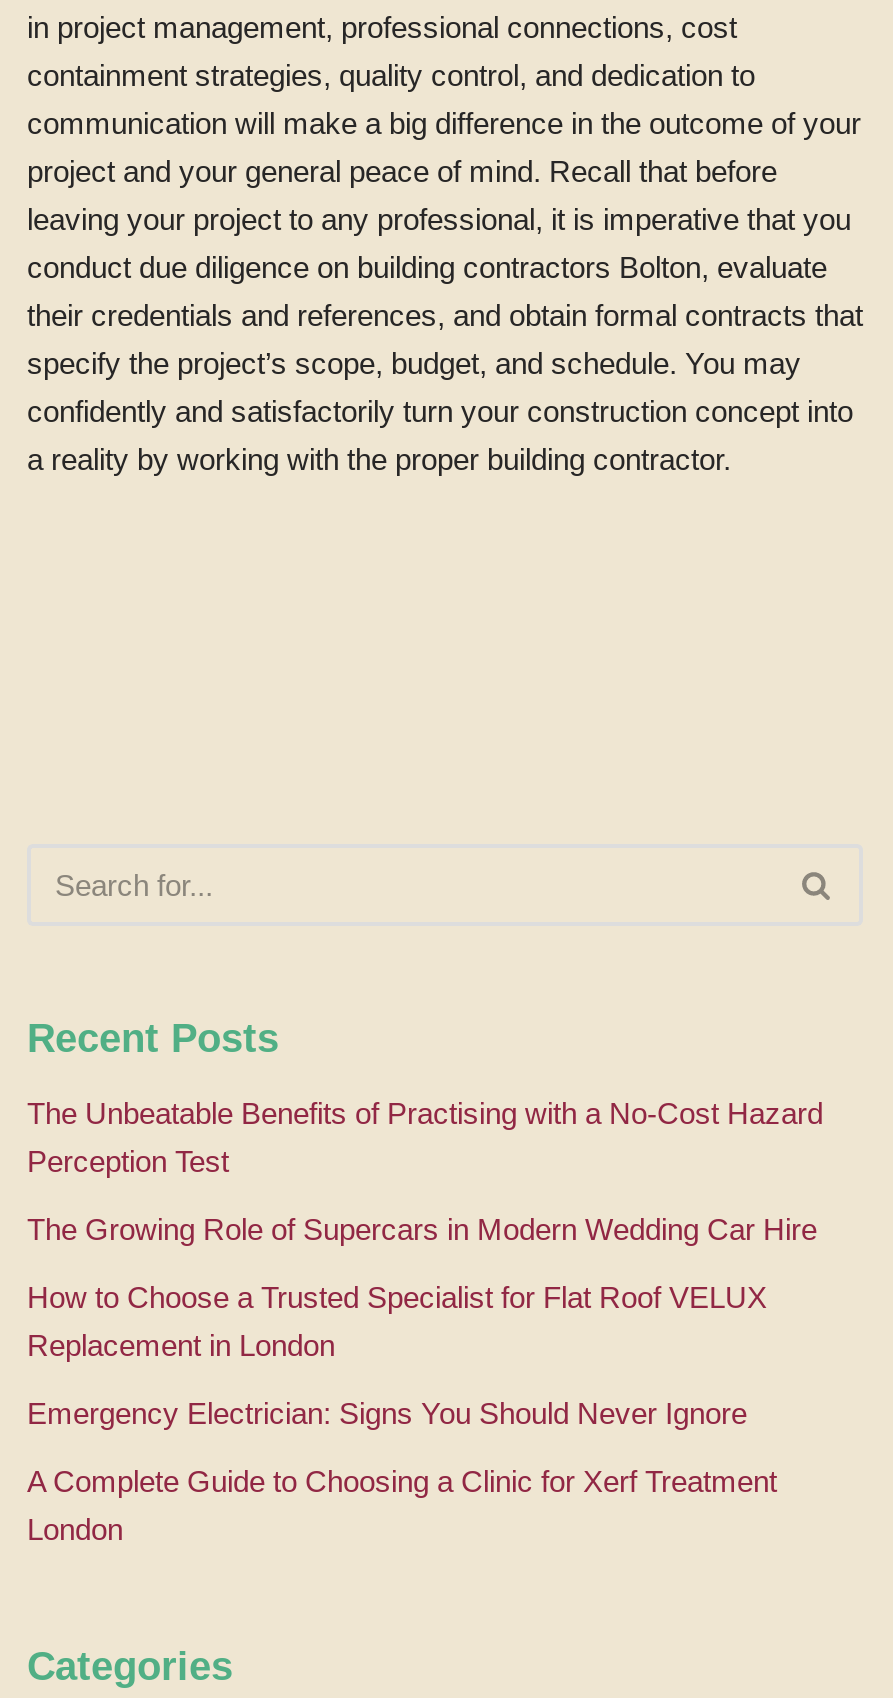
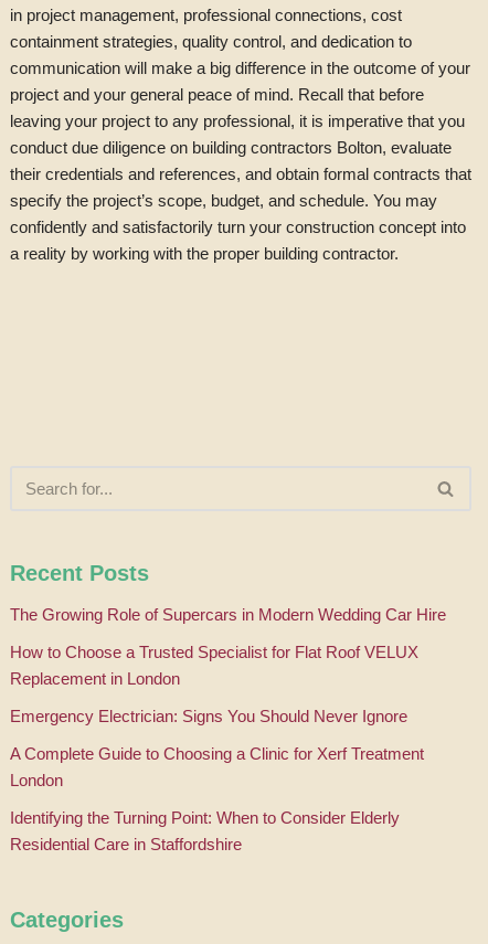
- The Unbeatable Benefits of Practising with a No-Cost Hazard
- Perception Test

moved up: The Growing Role of Supercars in Modern Wedding Car Hire | How to Choose a Trusted Specialist for Flat Roof VELUX | Replacement in London | Emergency Electrician: Signs You Should Never Ignore | A Complete Guide to Choosing a Clinic for Xerf Treatment | London

+ Identifying the Turning Point: When to Consider Elderly
+ Residential Care in Staffordshire
